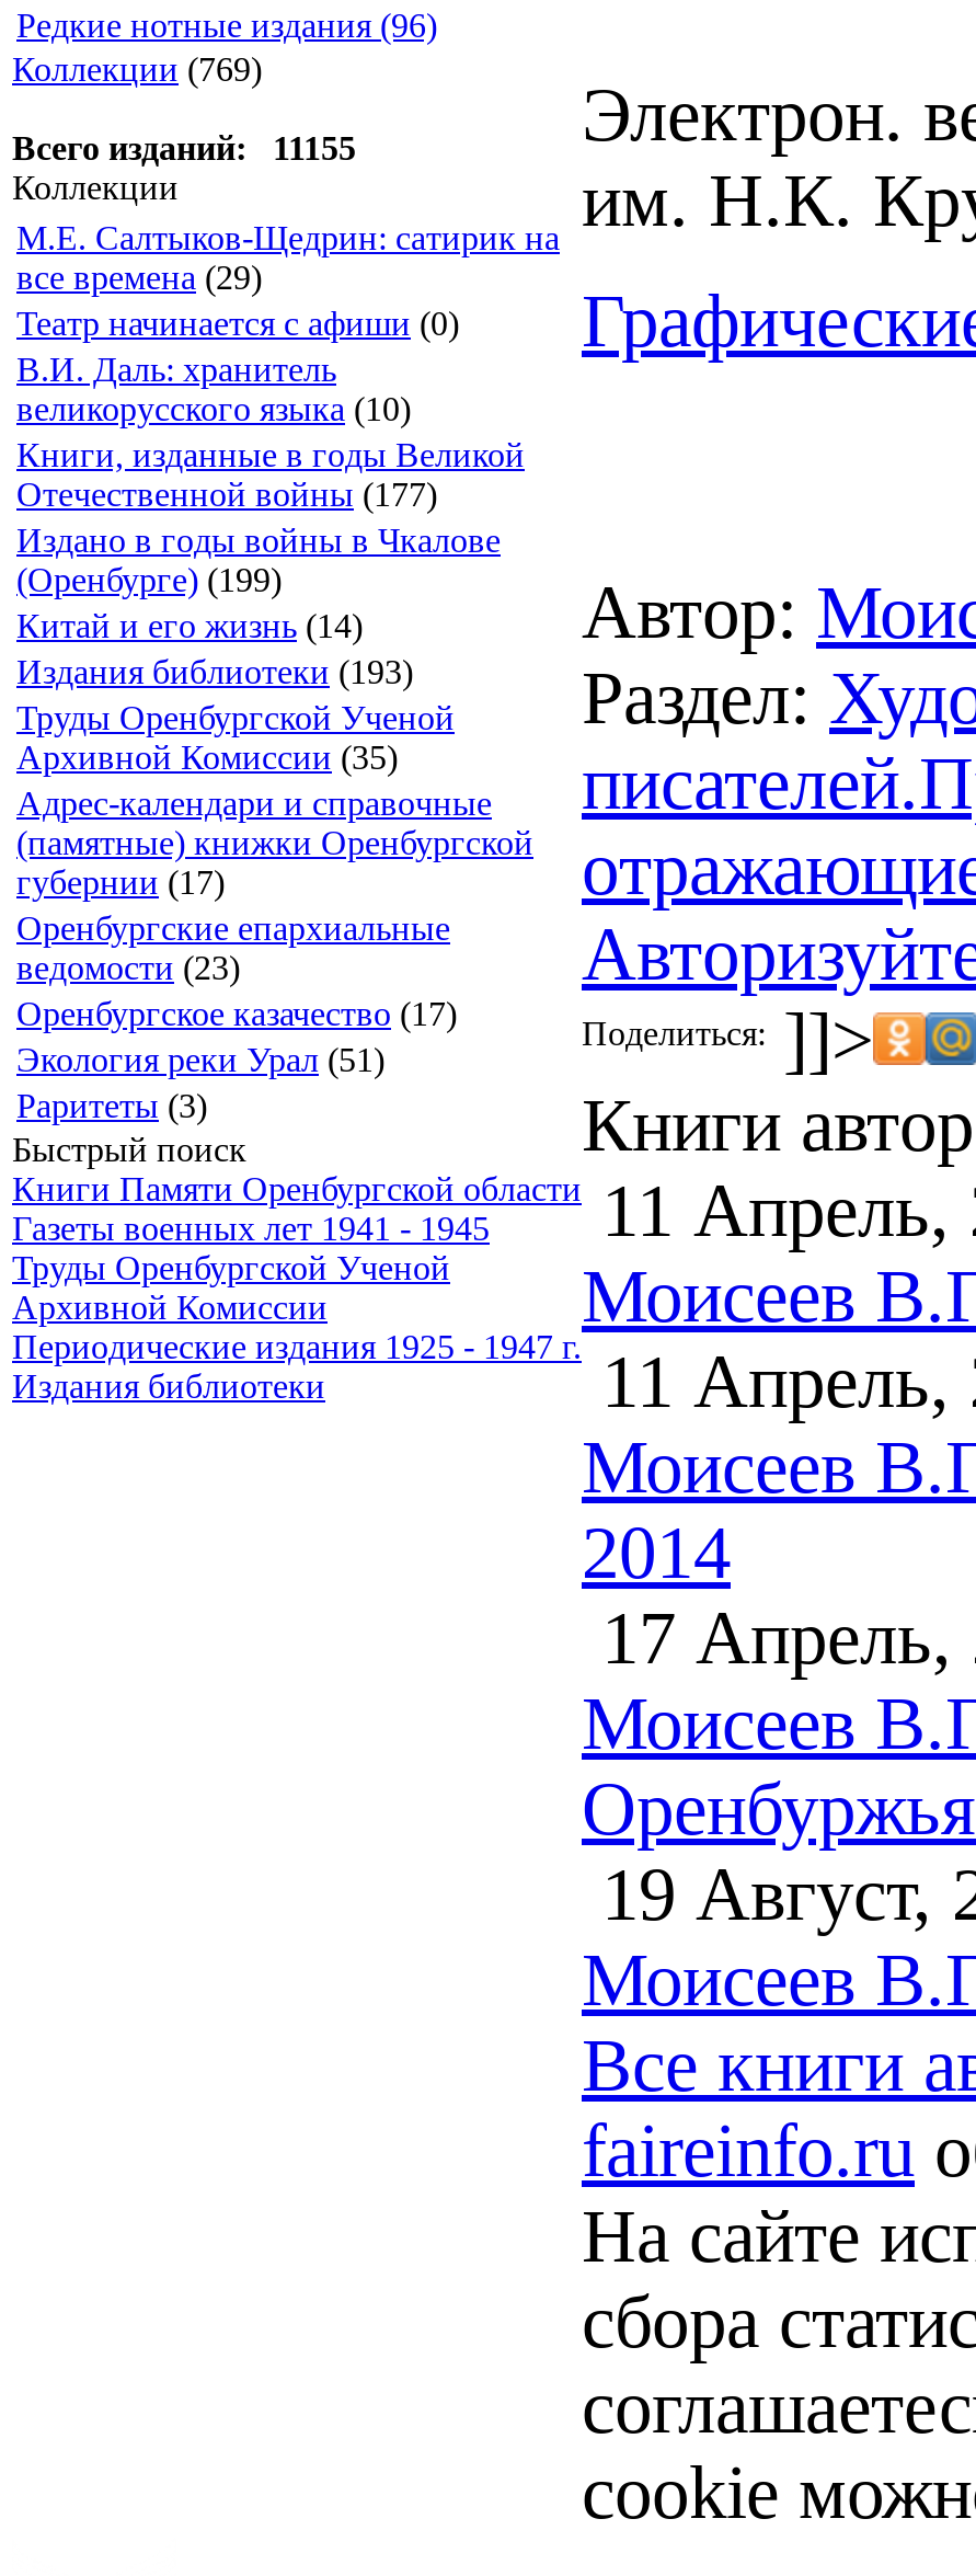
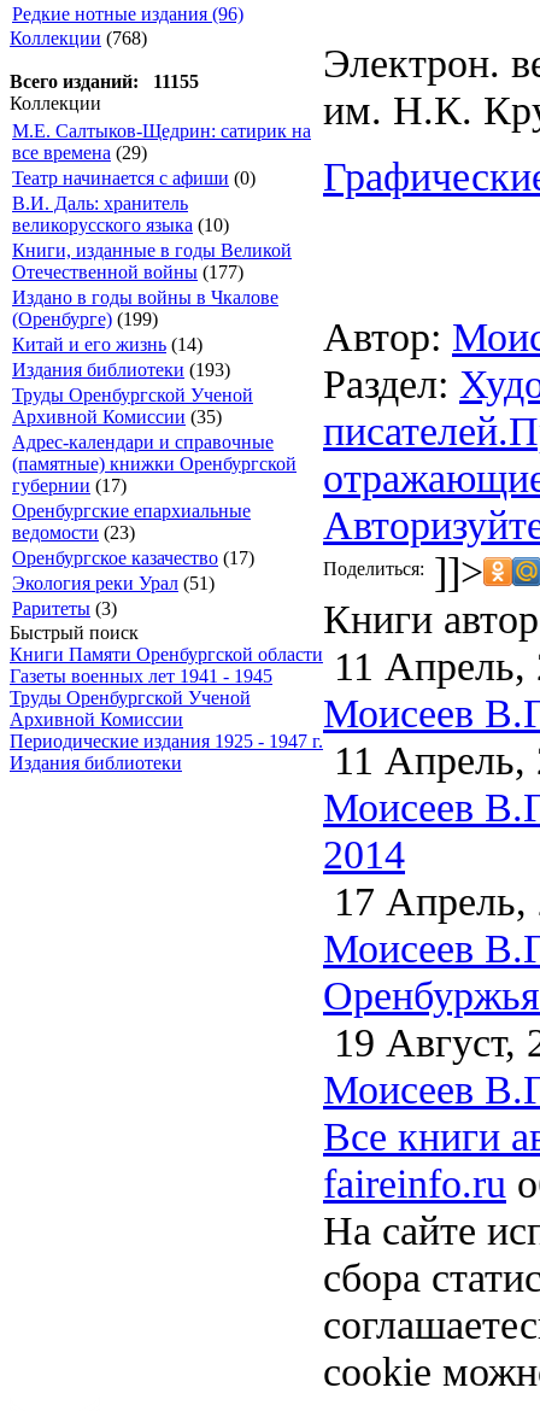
- Коллекции (769)
+ Коллекции (768)
